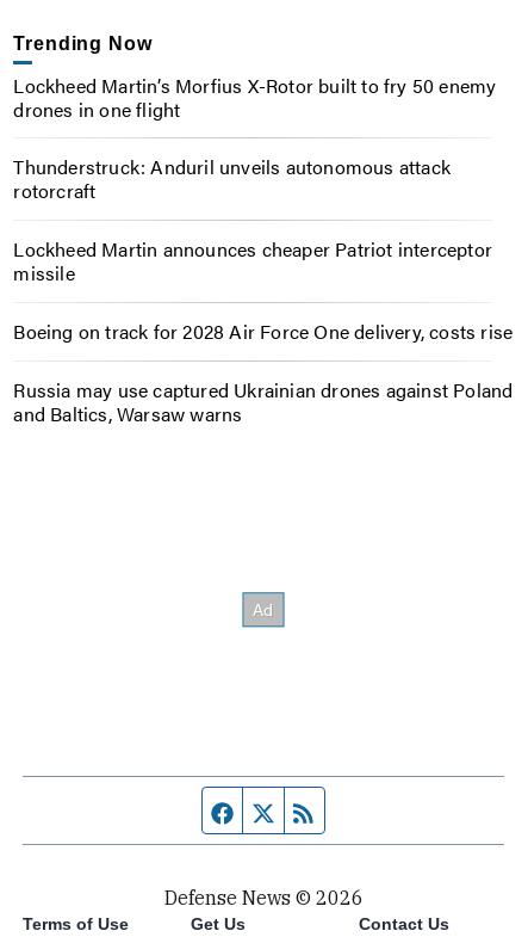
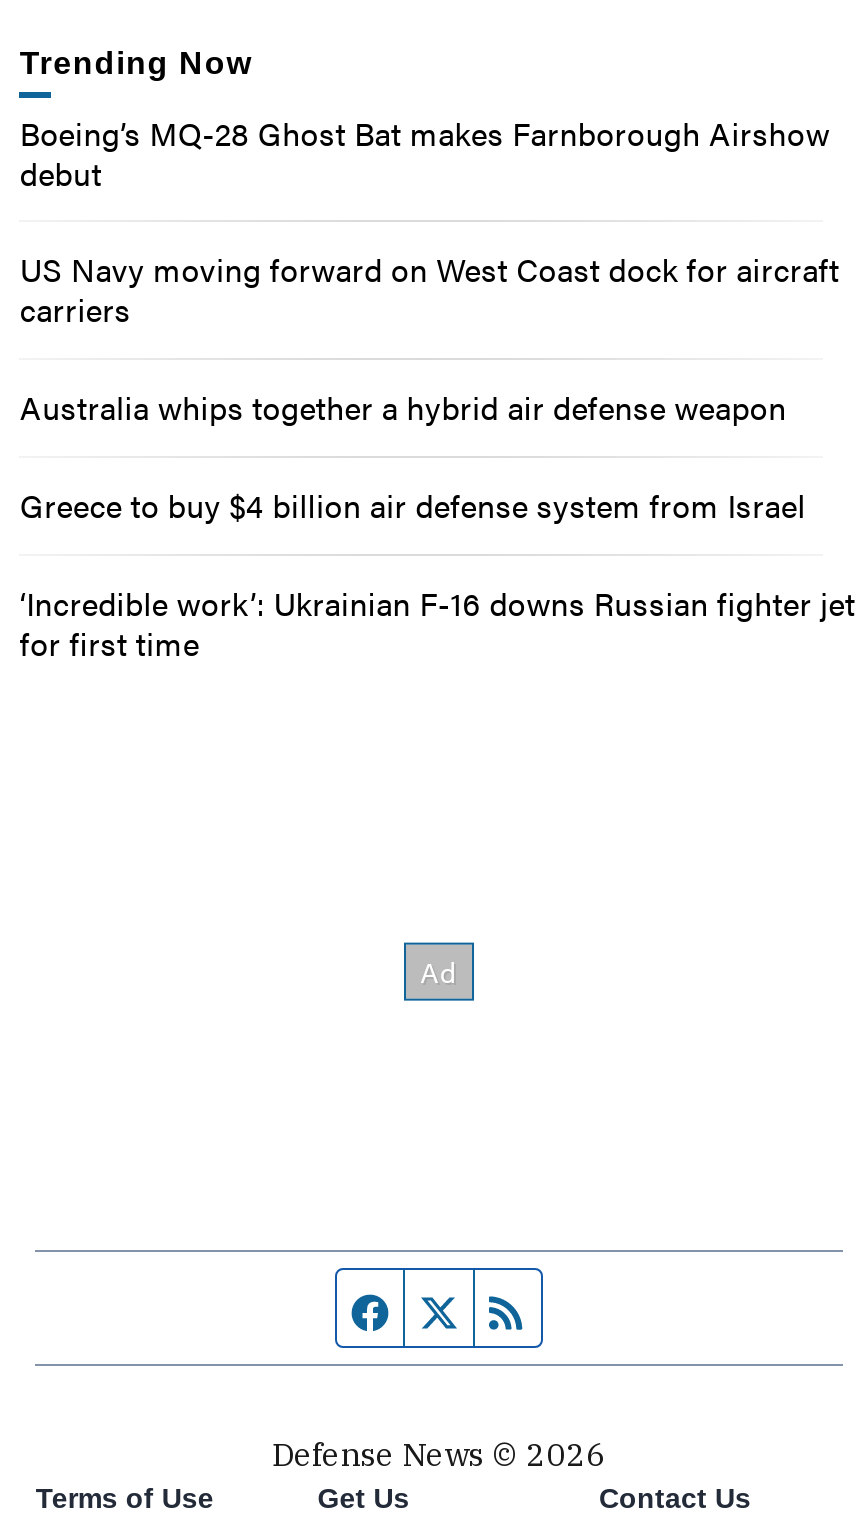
- Lockheed Martin’s Morfius X-Rotor built to fry 50 enemy
- drones in one flight
+ Boeing’s MQ-28 Ghost Bat makes Farnborough Airshow
+ debut

- Thunderstruck: Anduril unveils autonomous attack
- rotorcraft
+ US Navy moving forward on West Coast dock for aircraft
+ carriers

- Lockheed Martin announces cheaper Patriot interceptor
- missile
+ Australia whips together a hybrid air defense weapon

- Boeing on track for 2028 Air Force One delivery, costs rise
+ Greece to buy $4 billion air defense system from Israel

- Russia may use captured Ukrainian drones against Poland
- and Baltics, Warsaw warns
+ ‘Incredible work’: Ukrainian F-16 downs Russian fighter jet
+ for first time
